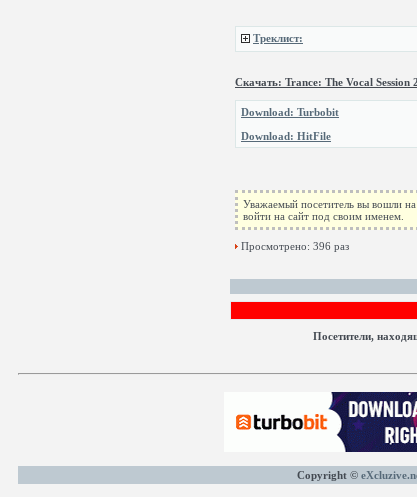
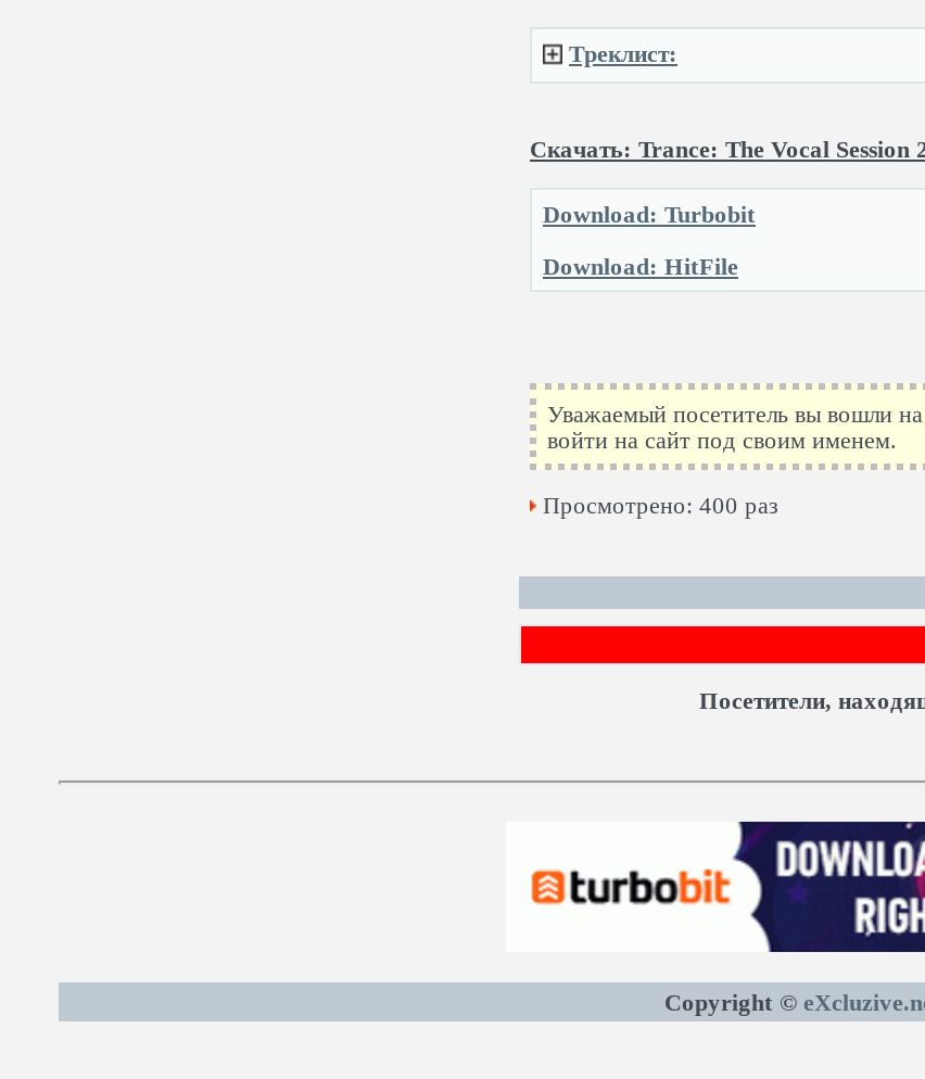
- Просмотрено: 396 раз
+ Просмотрено: 400 раз
